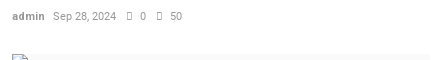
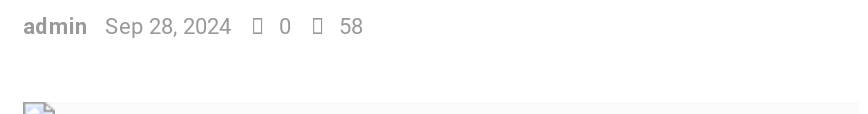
- admin Sep 28, 2024 0 50
+ admin Sep 28, 2024 0 58
